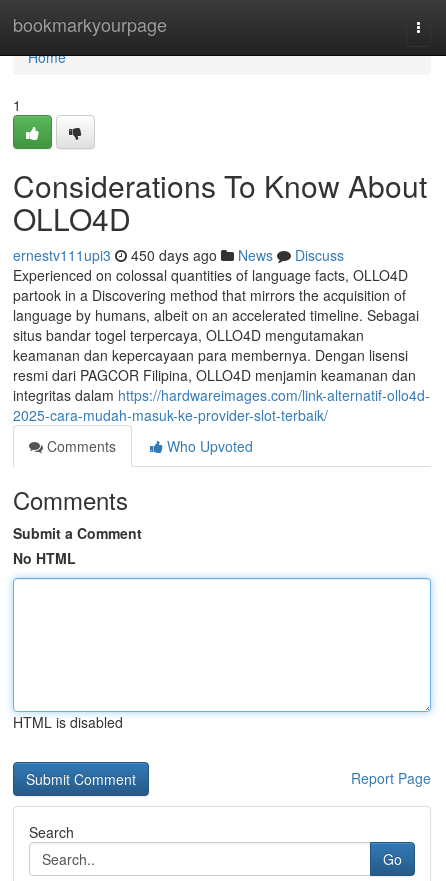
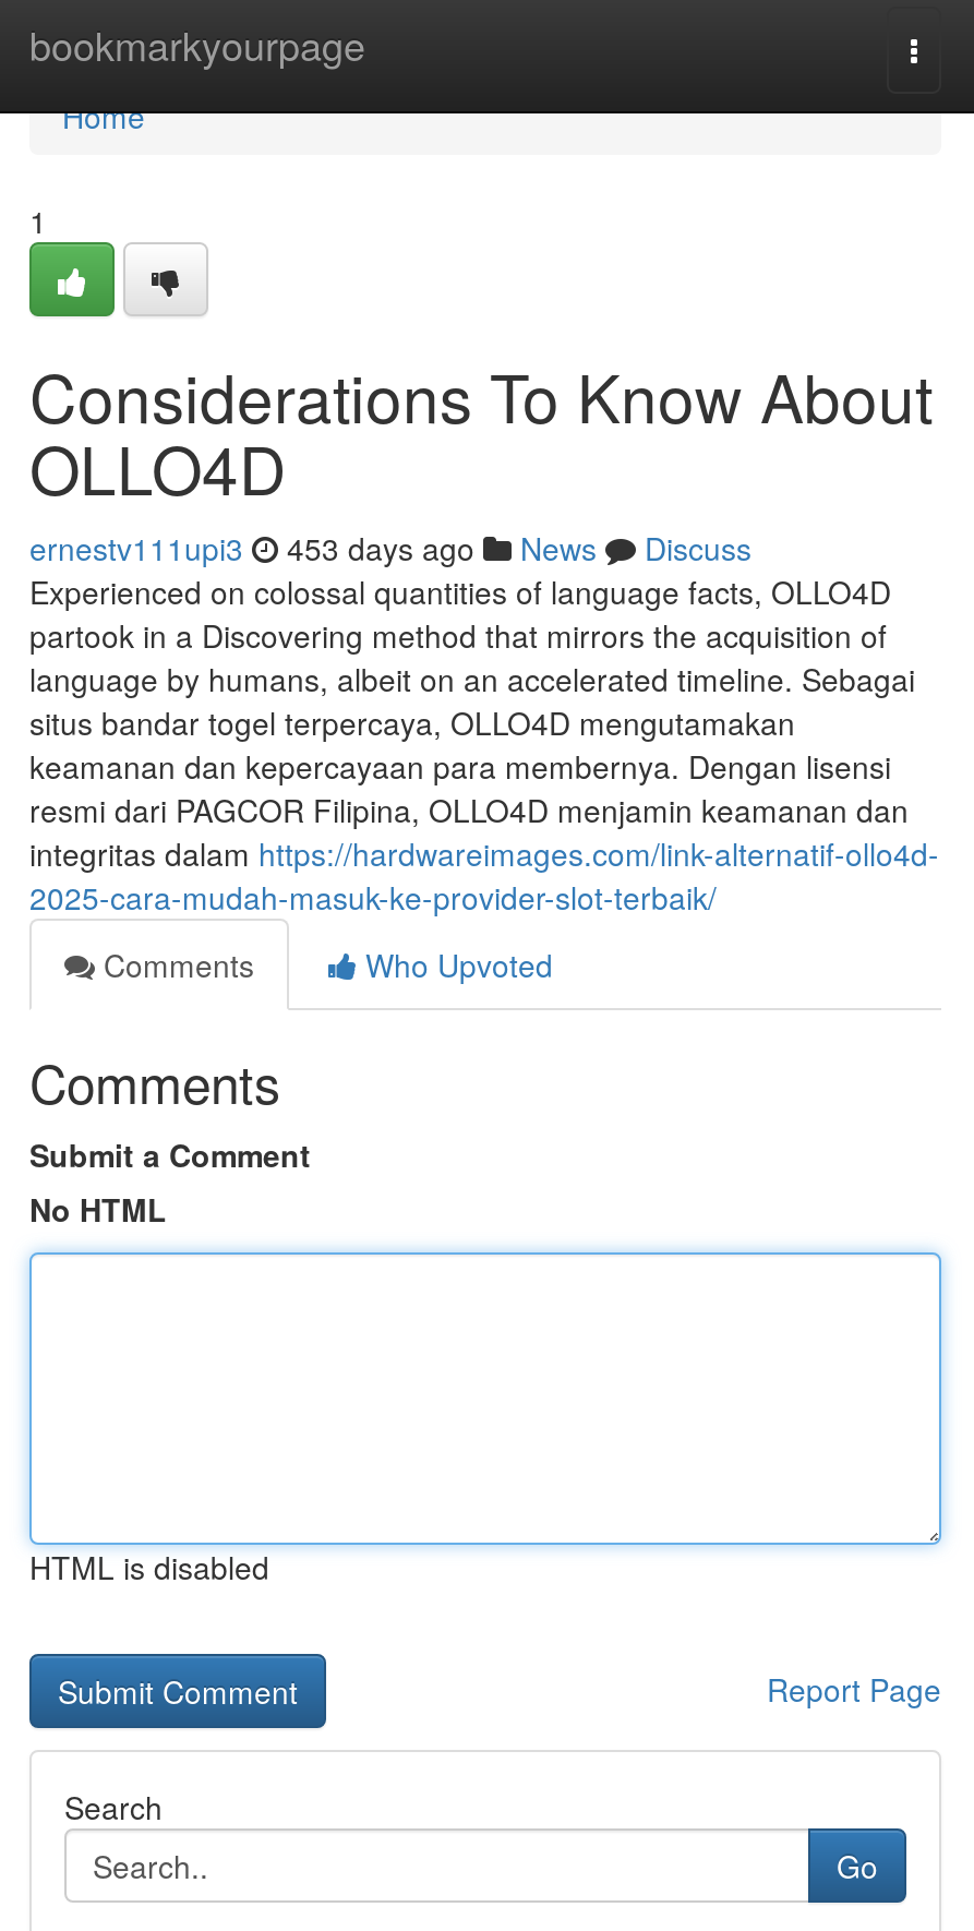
- ernestv111upi3 450 days ago News Discuss
+ ernestv111upi3 453 days ago News Discuss
